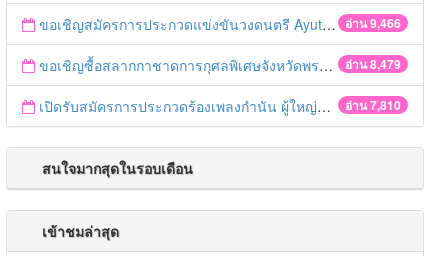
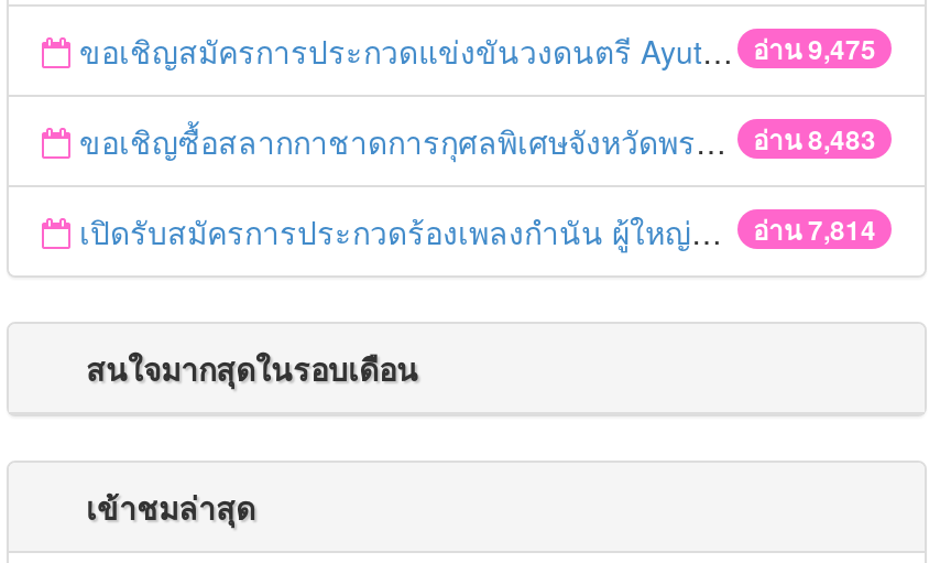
- อ่าน 9,466
+ อ่าน 9,475

- อ่าน 8,479
+ อ่าน 8,483

- อ่าน 7,810
+ อ่าน 7,814
